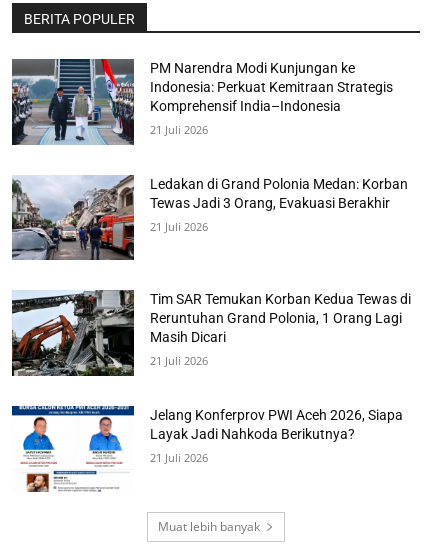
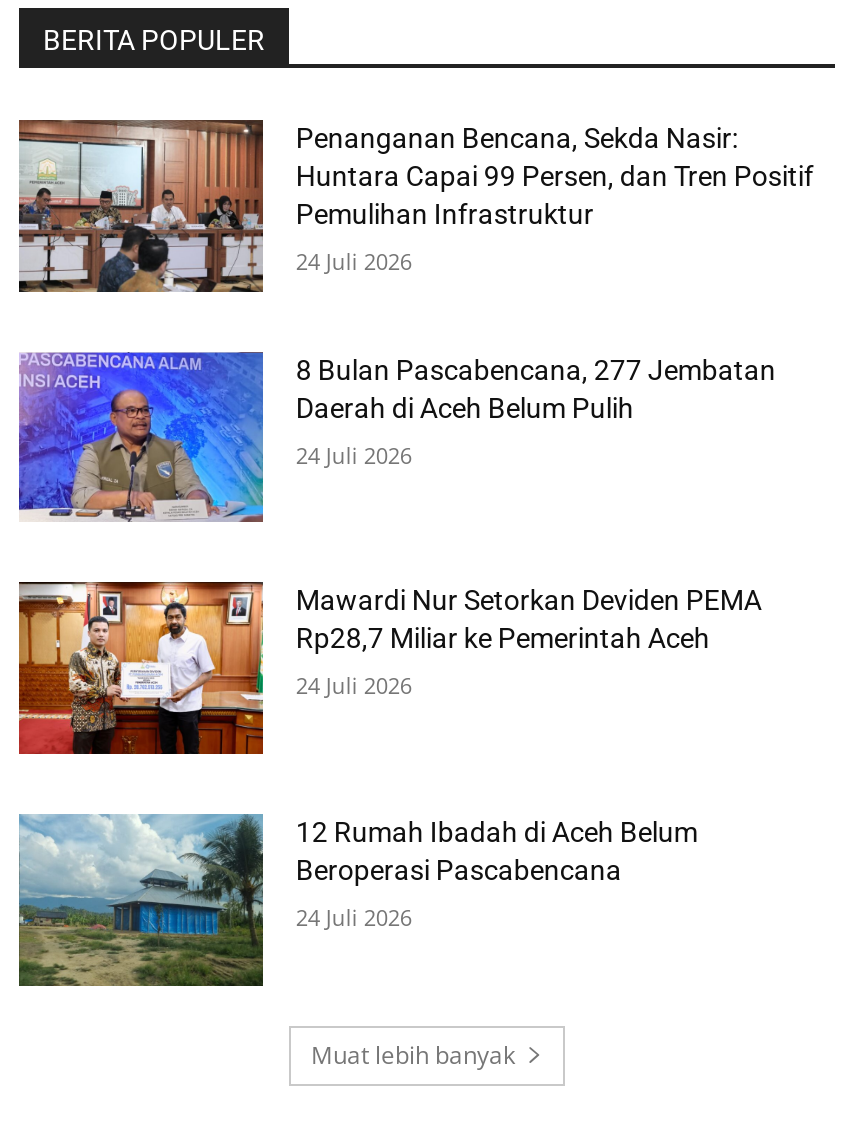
- [image]
- PM Narendra Modi Kunjungan ke
- Indonesia: Perkuat Kemitraan Strategis
- Komprehensif India–Indonesia
+ [image]
+ Penanganan Bencana, Sekda Nasir:
+ Huntara Capai 99 Persen, dan Tren Positif
+ Pemulihan Infrastruktur

- 21 Juli 2026
+ 24 Juli 2026

- [image]
- Ledakan di Grand Polonia Medan: Korban
- Tewas Jadi 3 Orang, Evakuasi Berakhir
+ [image]
+ 8 Bulan Pascabencana, 277 Jembatan
+ Daerah di Aceh Belum Pulih

- 21 Juli 2026
+ 24 Juli 2026

- [image]
- Tim SAR Temukan Korban Kedua Tewas di
- Reruntuhan Grand Polonia, 1 Orang Lagi
- Masih Dicari
+ [image]
+ Mawardi Nur Setorkan Deviden PEMA
+ Rp28,7 Miliar ke Pemerintah Aceh

- 21 Juli 2026
+ 24 Juli 2026

- [image]
- Jelang Konferprov PWI Aceh 2026, Siapa
- Layak Jadi Nahkoda Berikutnya?
+ [image]
+ 12 Rumah Ibadah di Aceh Belum
+ Beroperasi Pascabencana

- 21 Juli 2026
+ 24 Juli 2026
